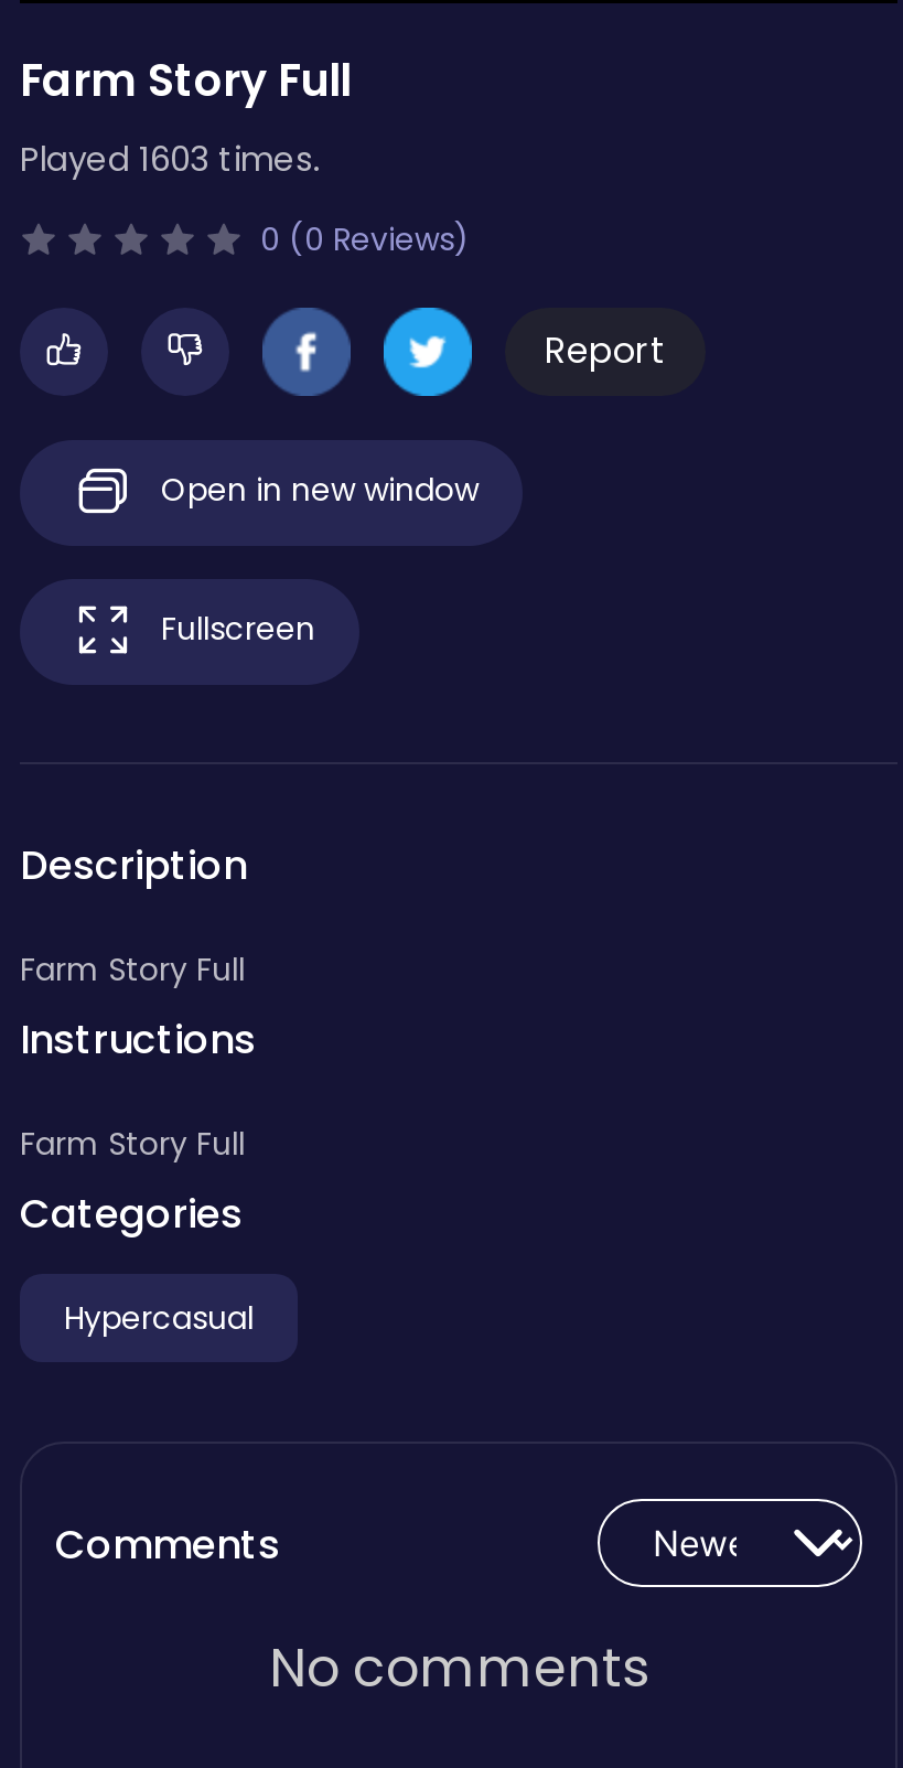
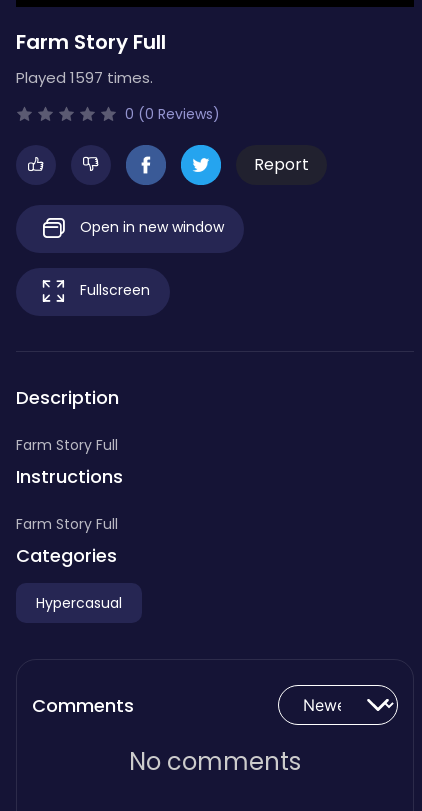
- Played 1603 times.
+ Played 1597 times.
